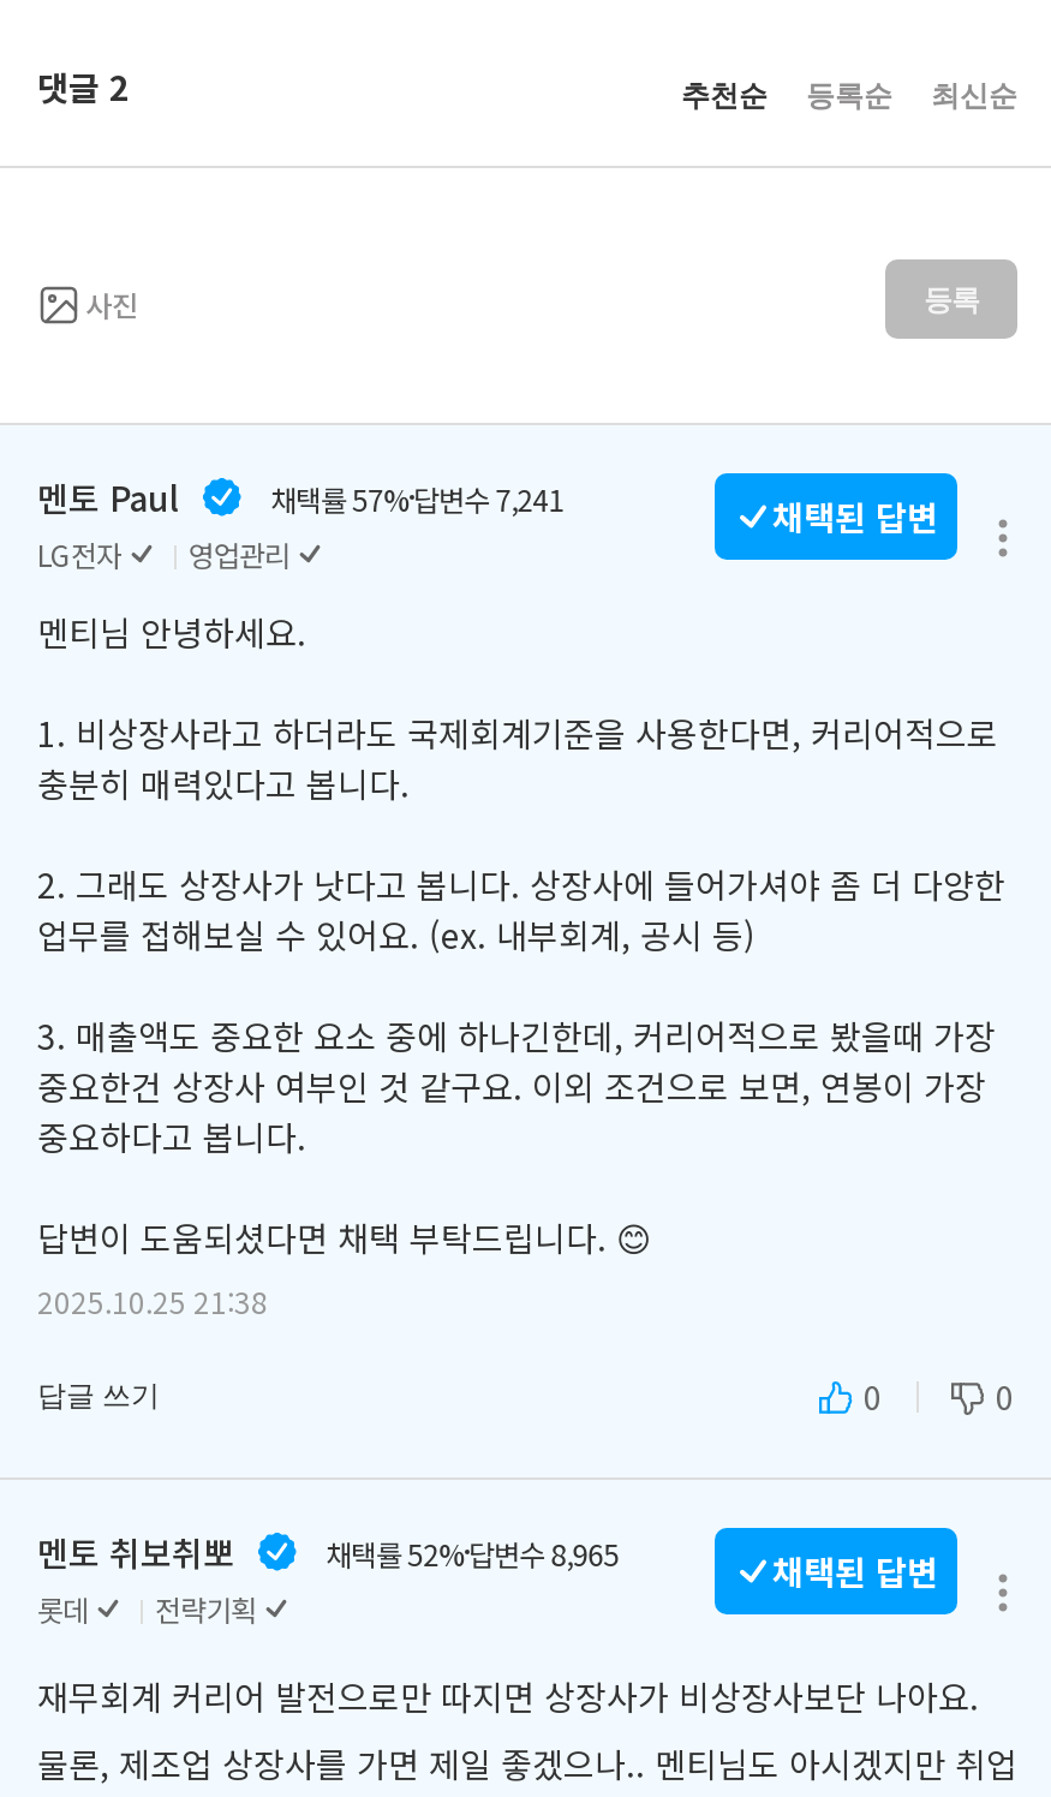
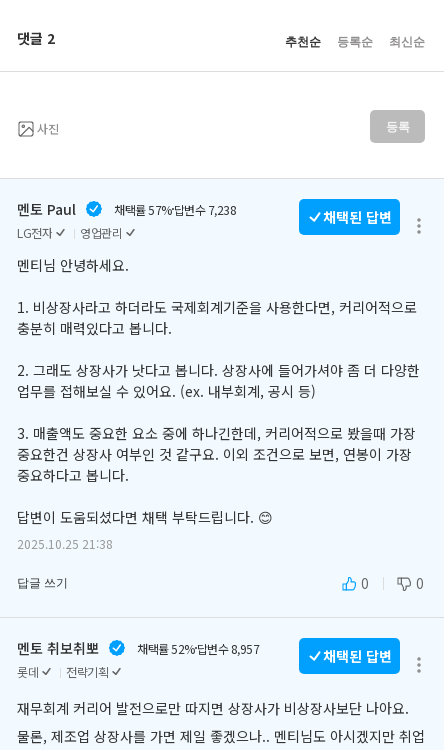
- 채택률 57% 답변수 7,241
+ 채택률 57% 답변수 7,238

- 채택률 52% 답변수 8,965
+ 채택률 52% 답변수 8,957
